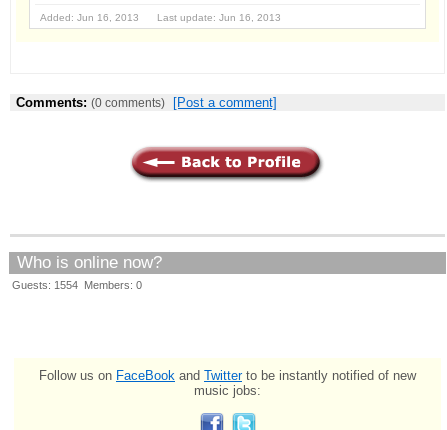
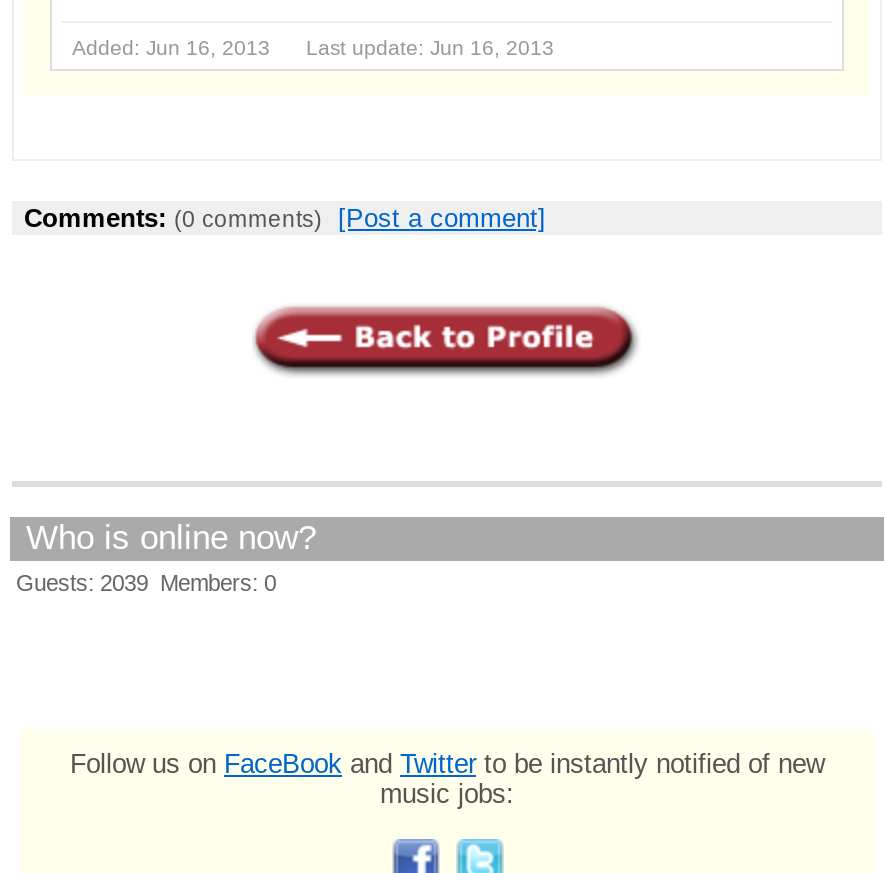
- Guests: 1554 Members: 0
+ Guests: 2039 Members: 0
